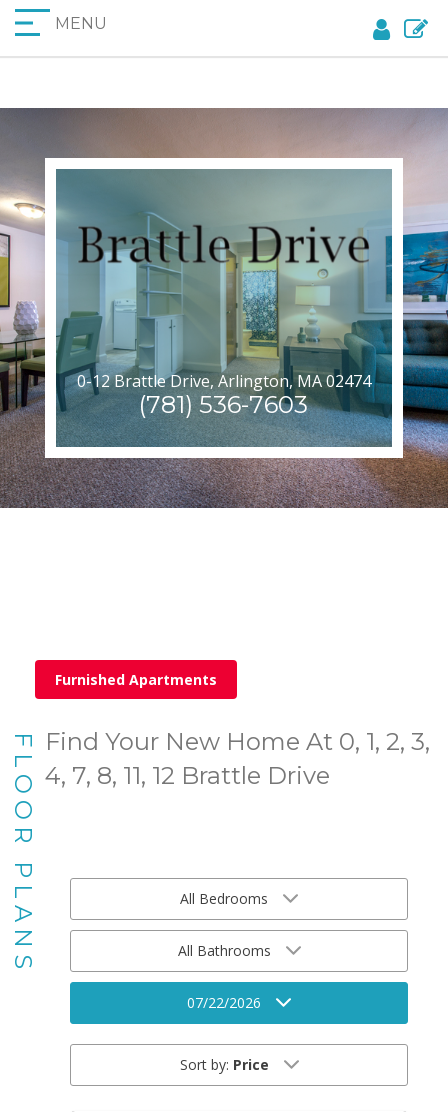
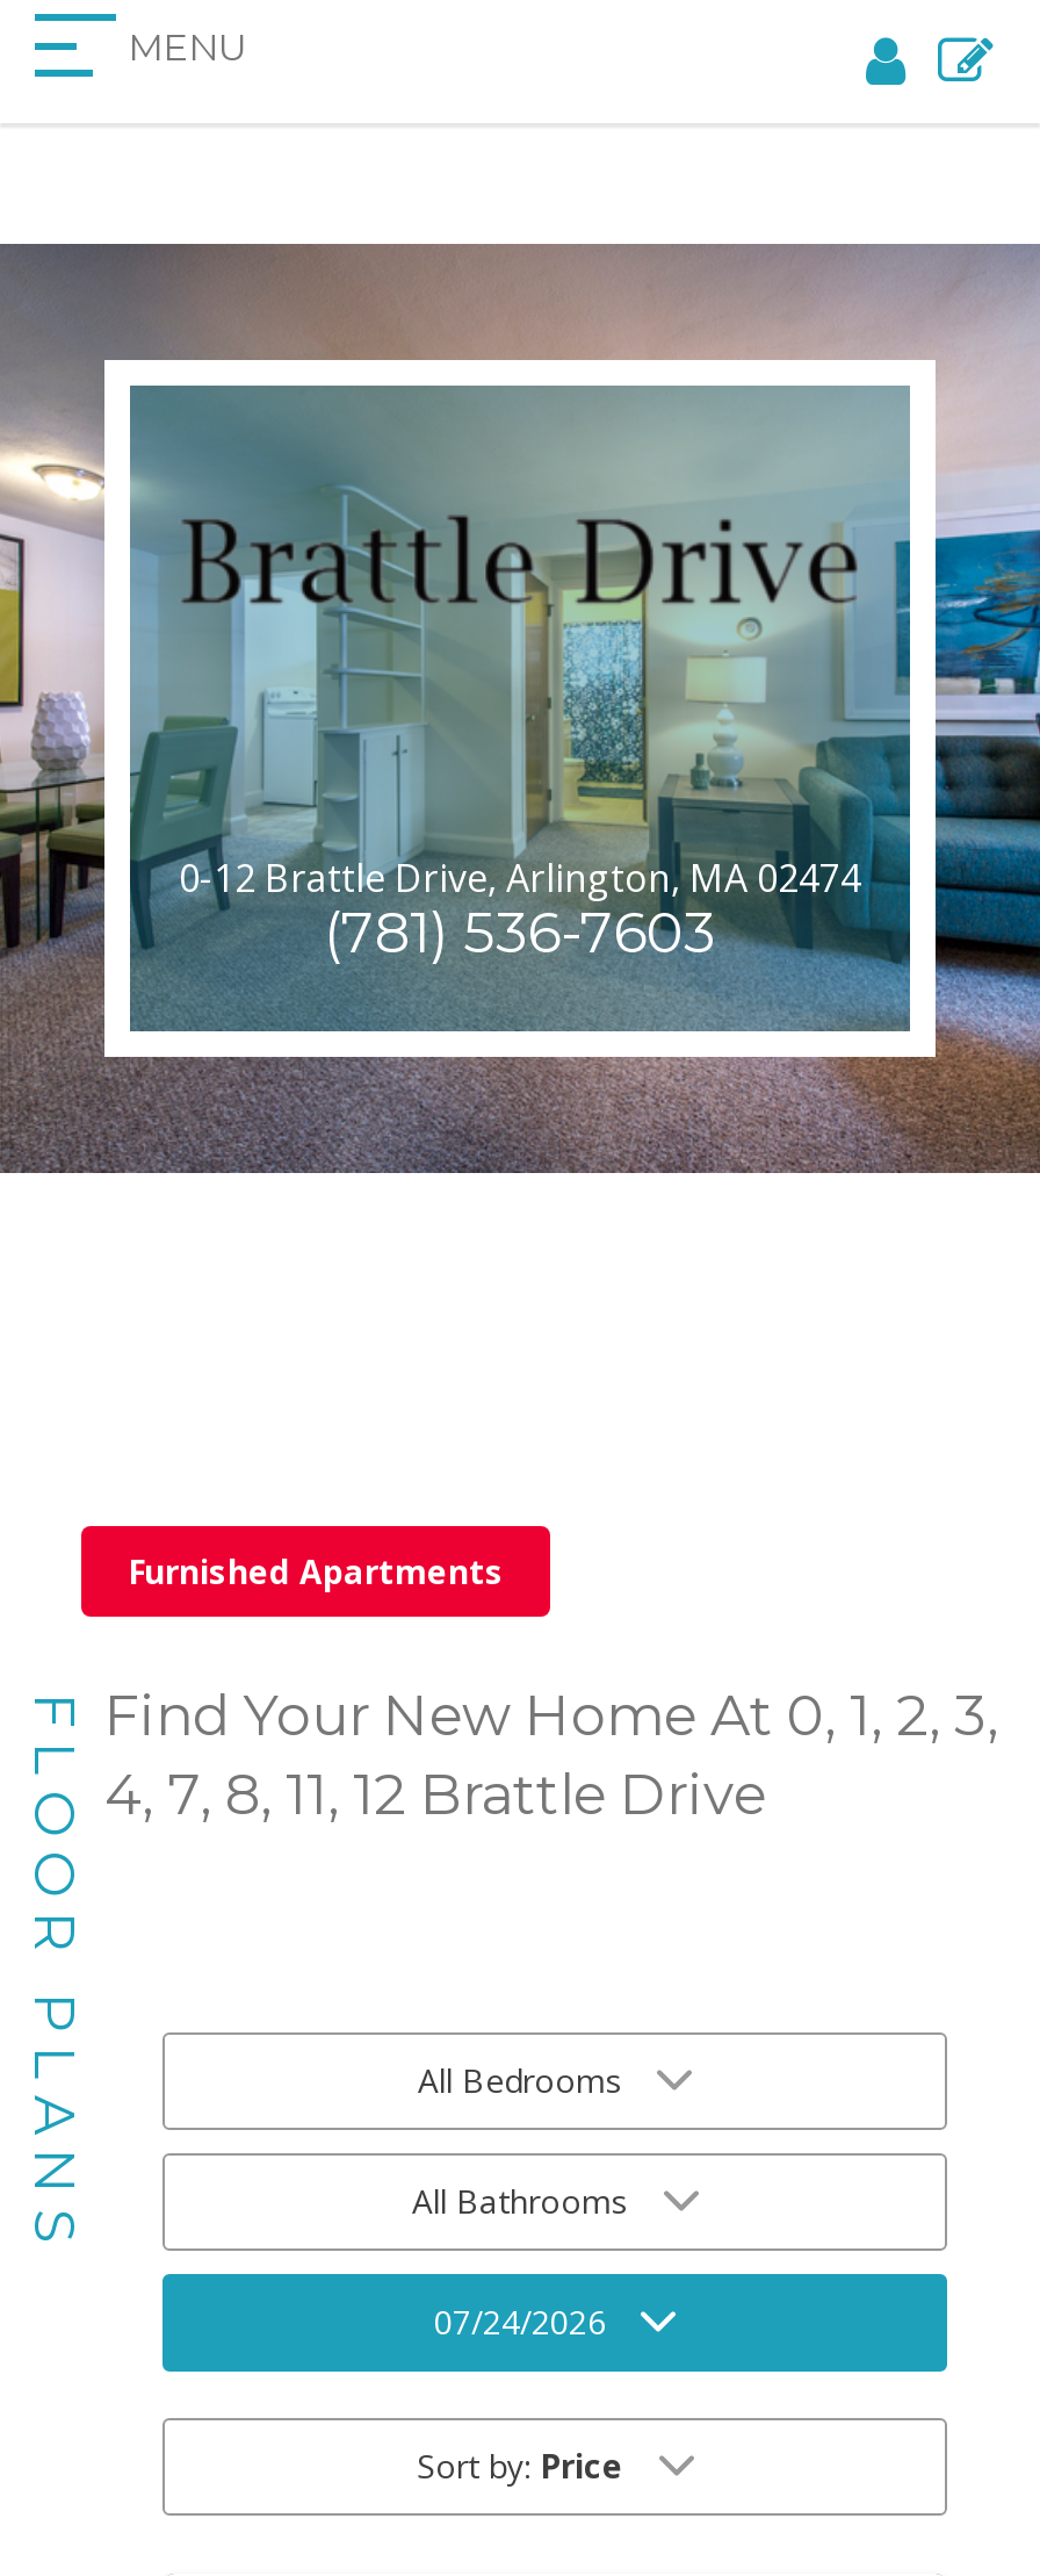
- 07/22/2026
+ 07/24/2026
